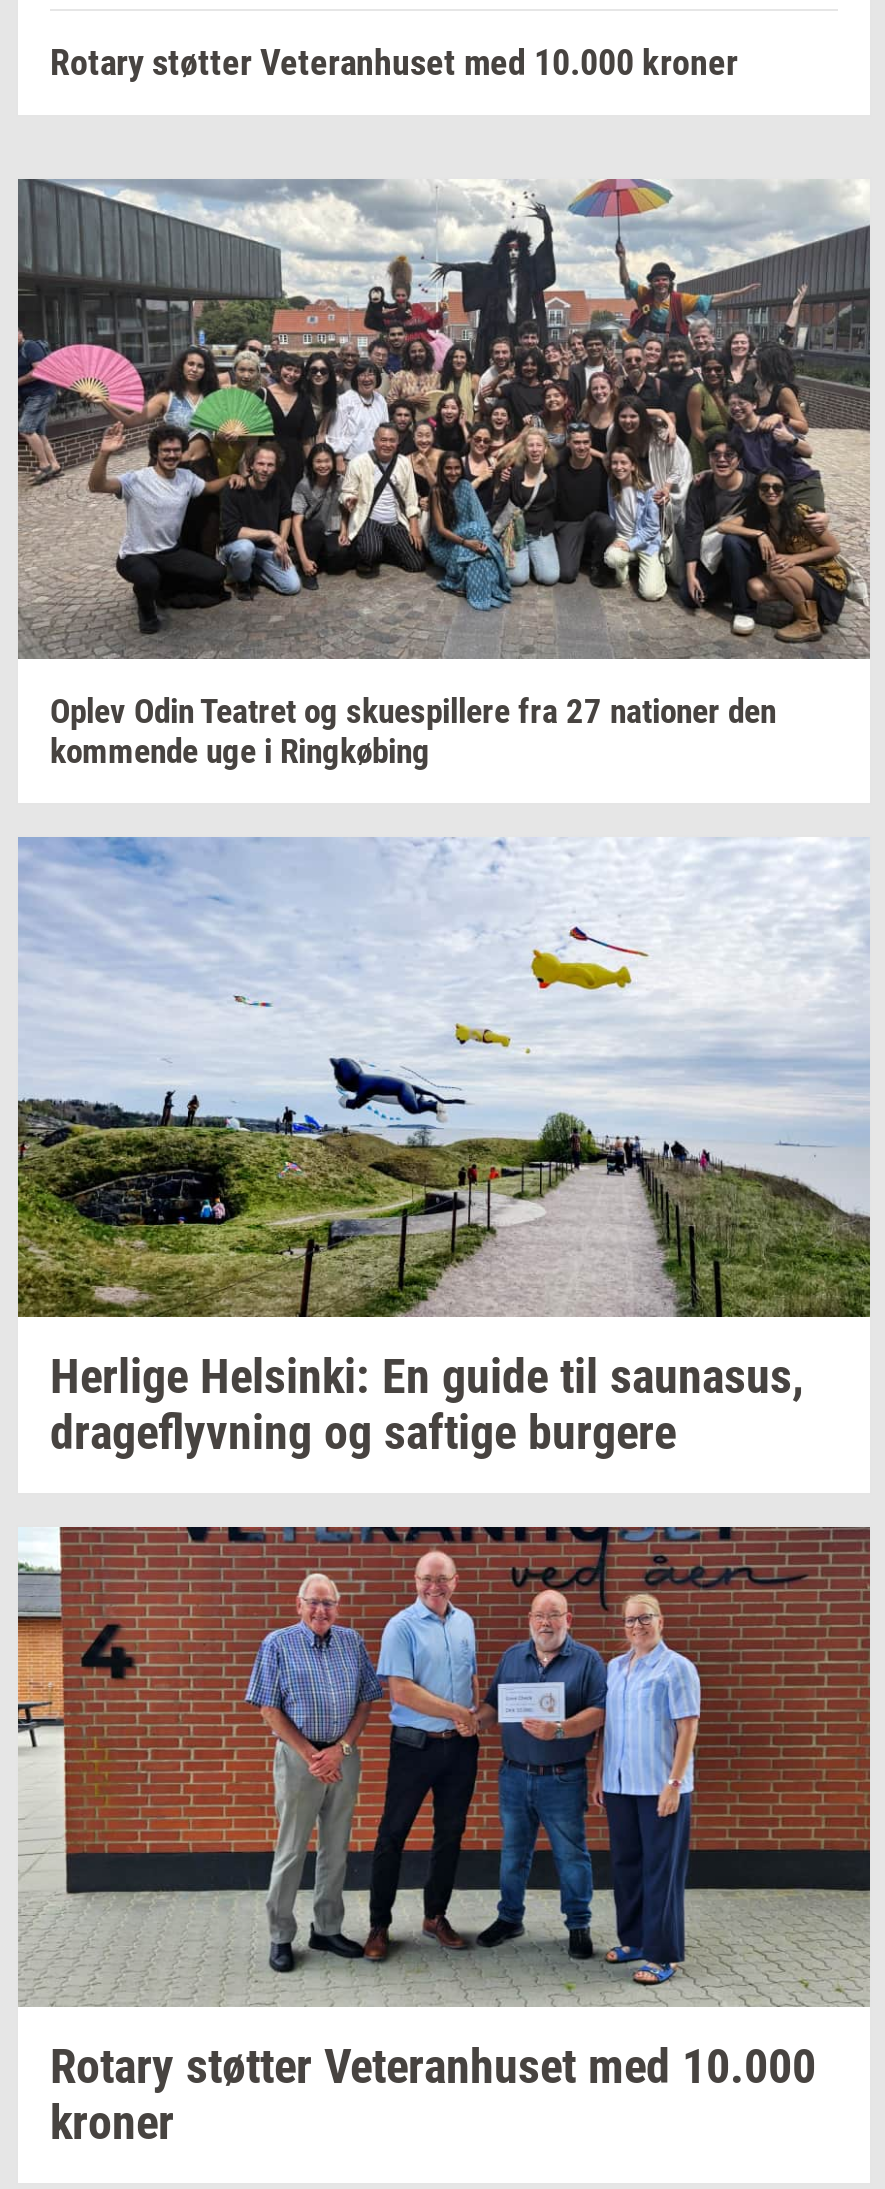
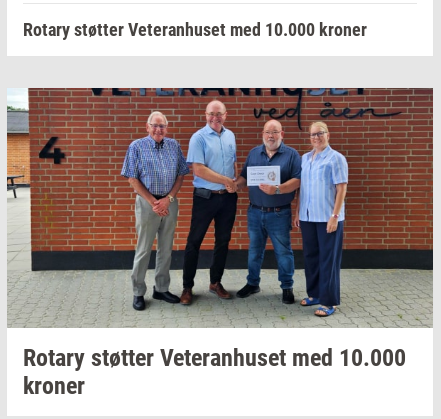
- [image]
- Oplev Odin Teatret og skuespillere fra 27 nationer den
- kommende uge i Ringkøbing

- [image]
- Herlige Helsinki: En guide til saunasus,
- drageflyvning og saftige burgere
